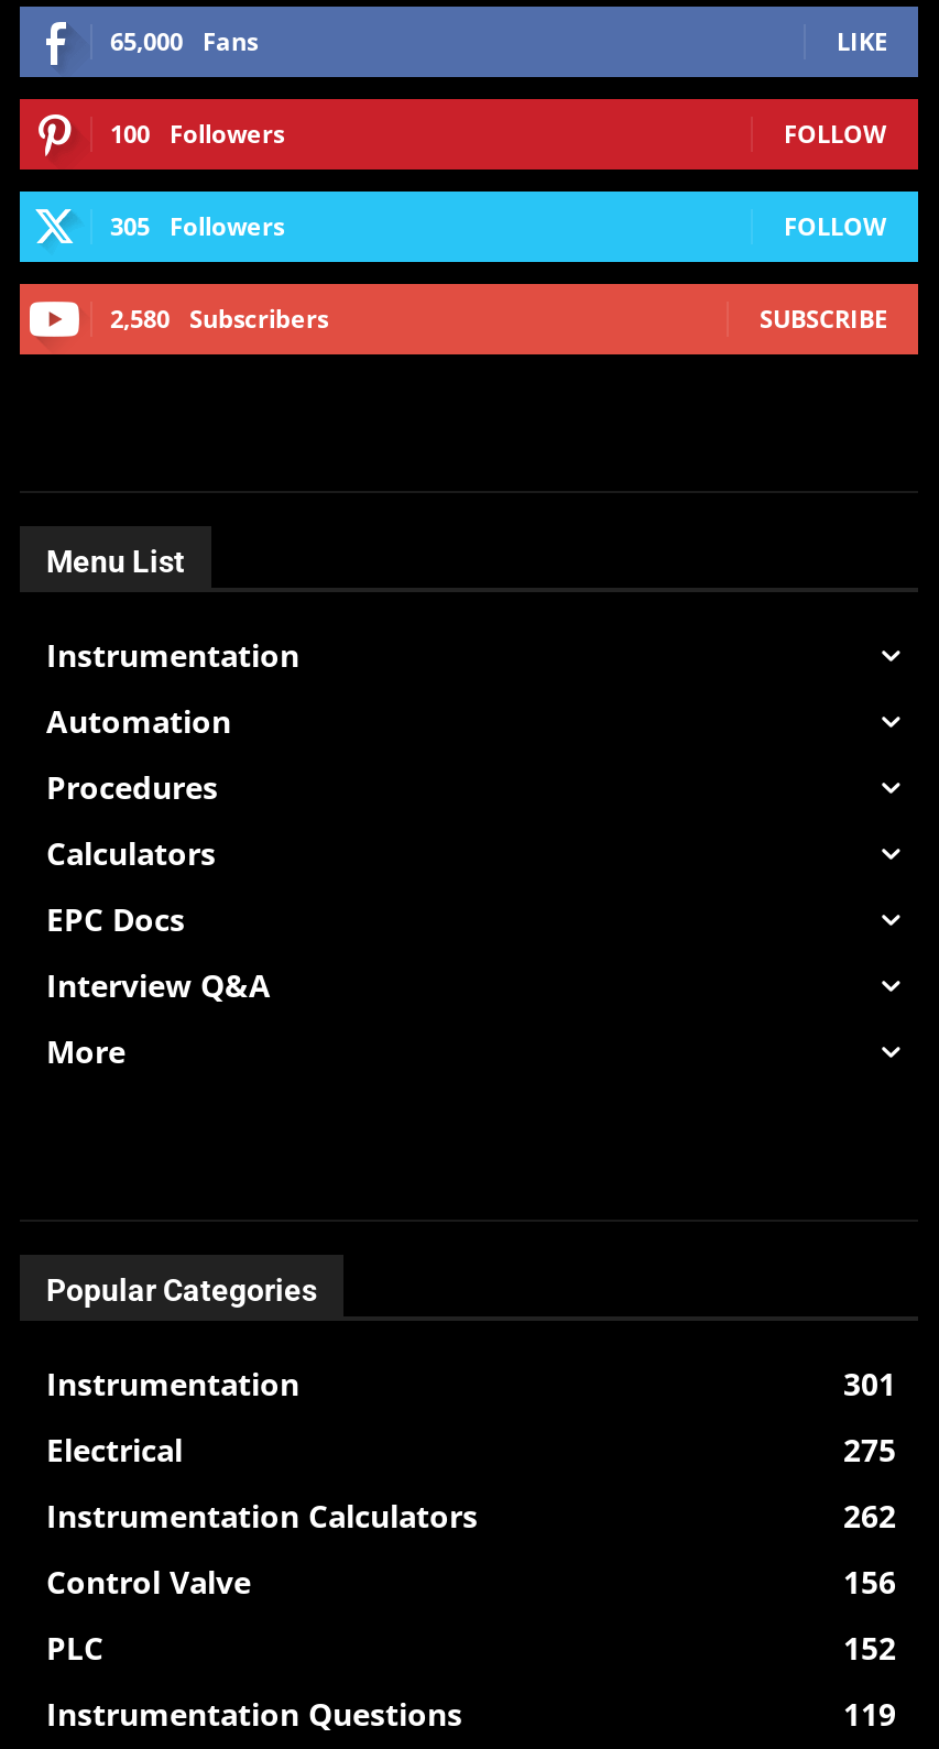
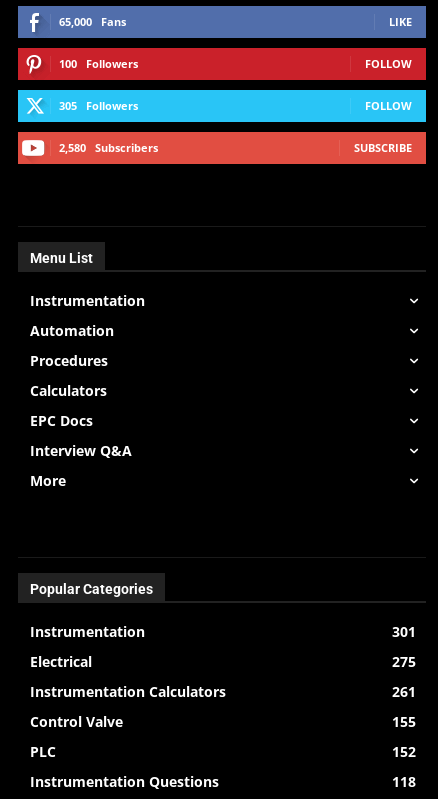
- 262
+ 261

- 156
+ 155

- 119
+ 118
